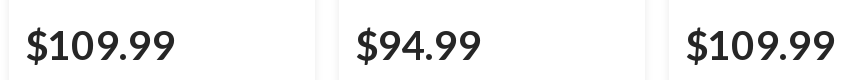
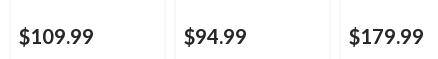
- $109.99
+ $179.99
